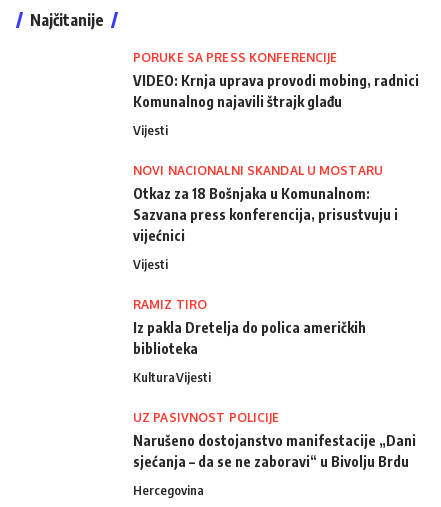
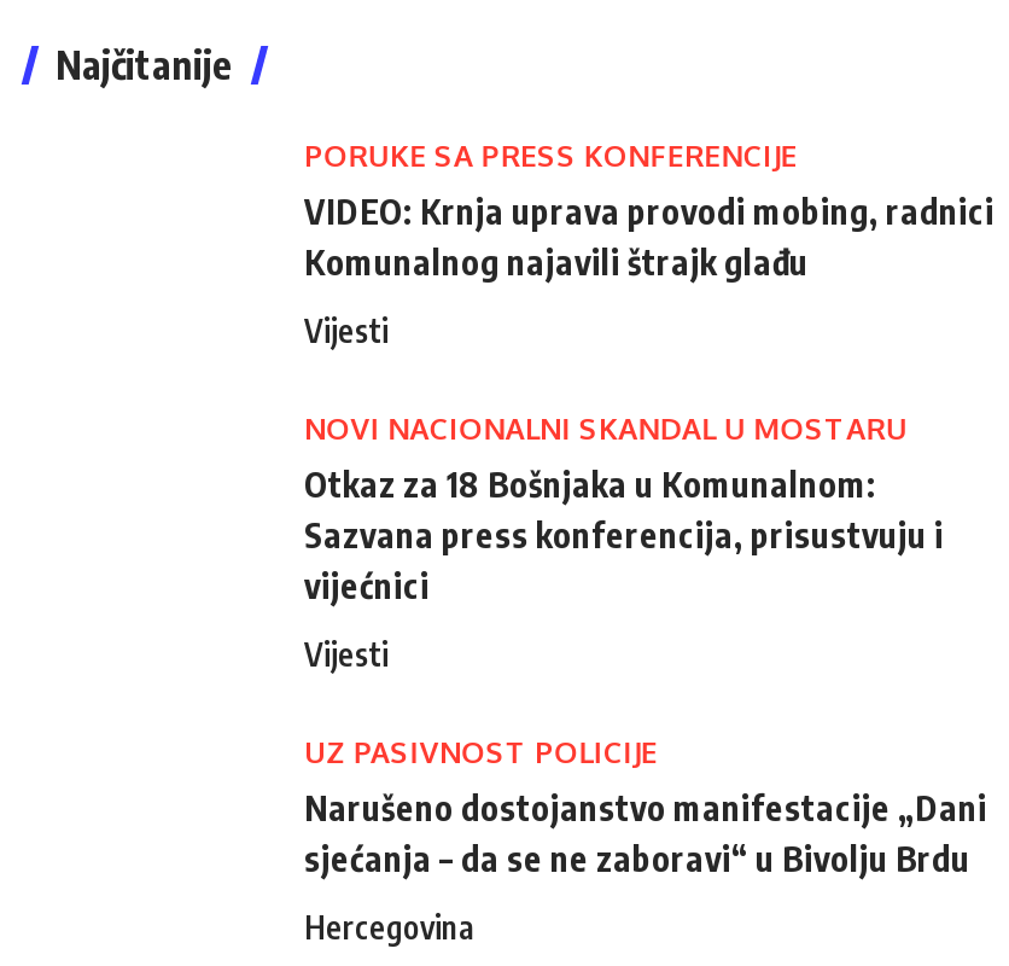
- RAMIZ TIRO
- Iz pakla Dretelja do polica američkih
- biblioteka
- KulturaVijesti
